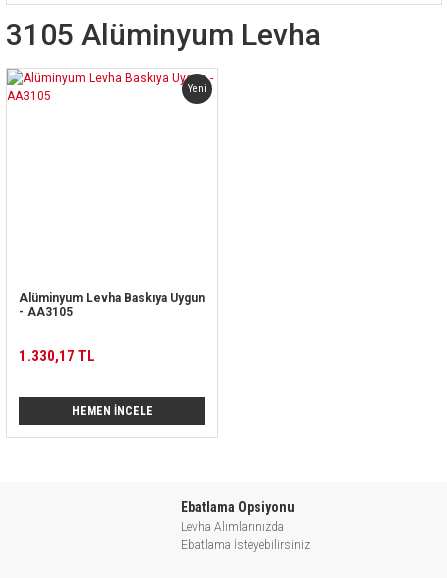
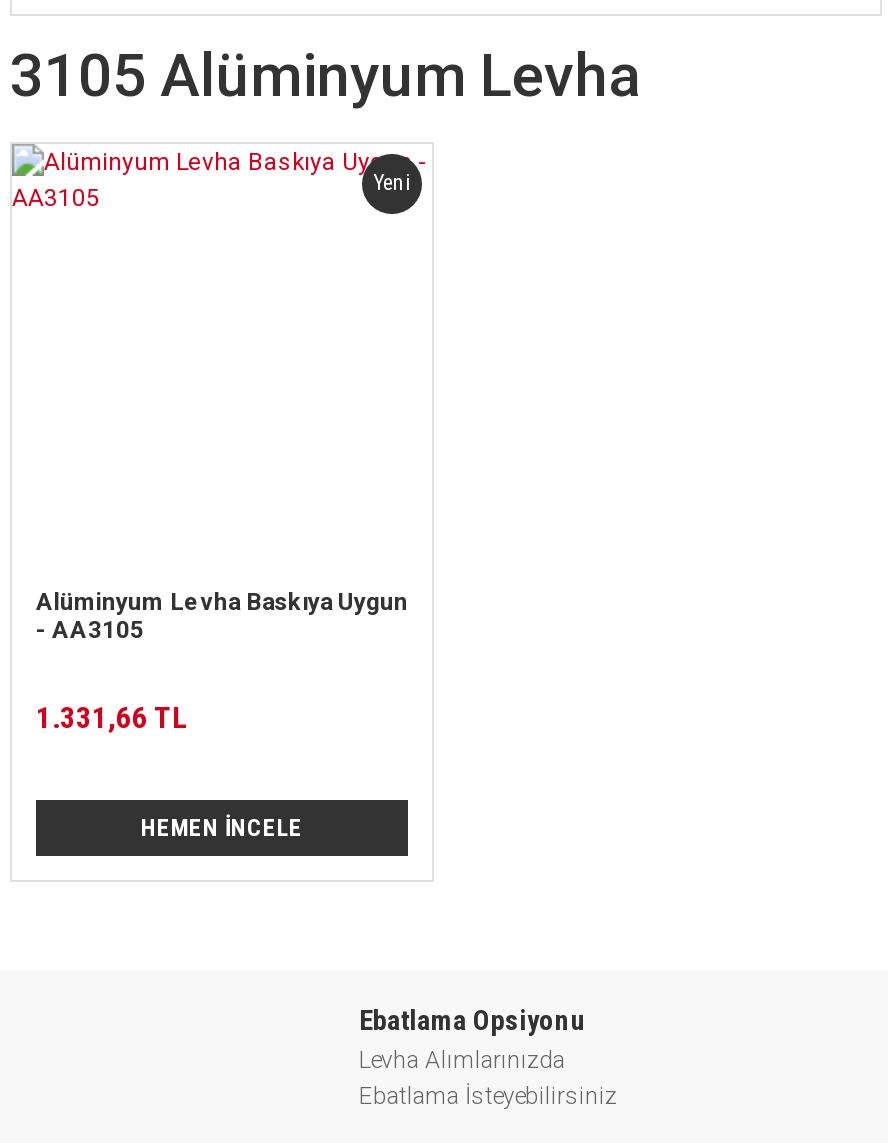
- 1.330,17 TL
+ 1.331,66 TL
